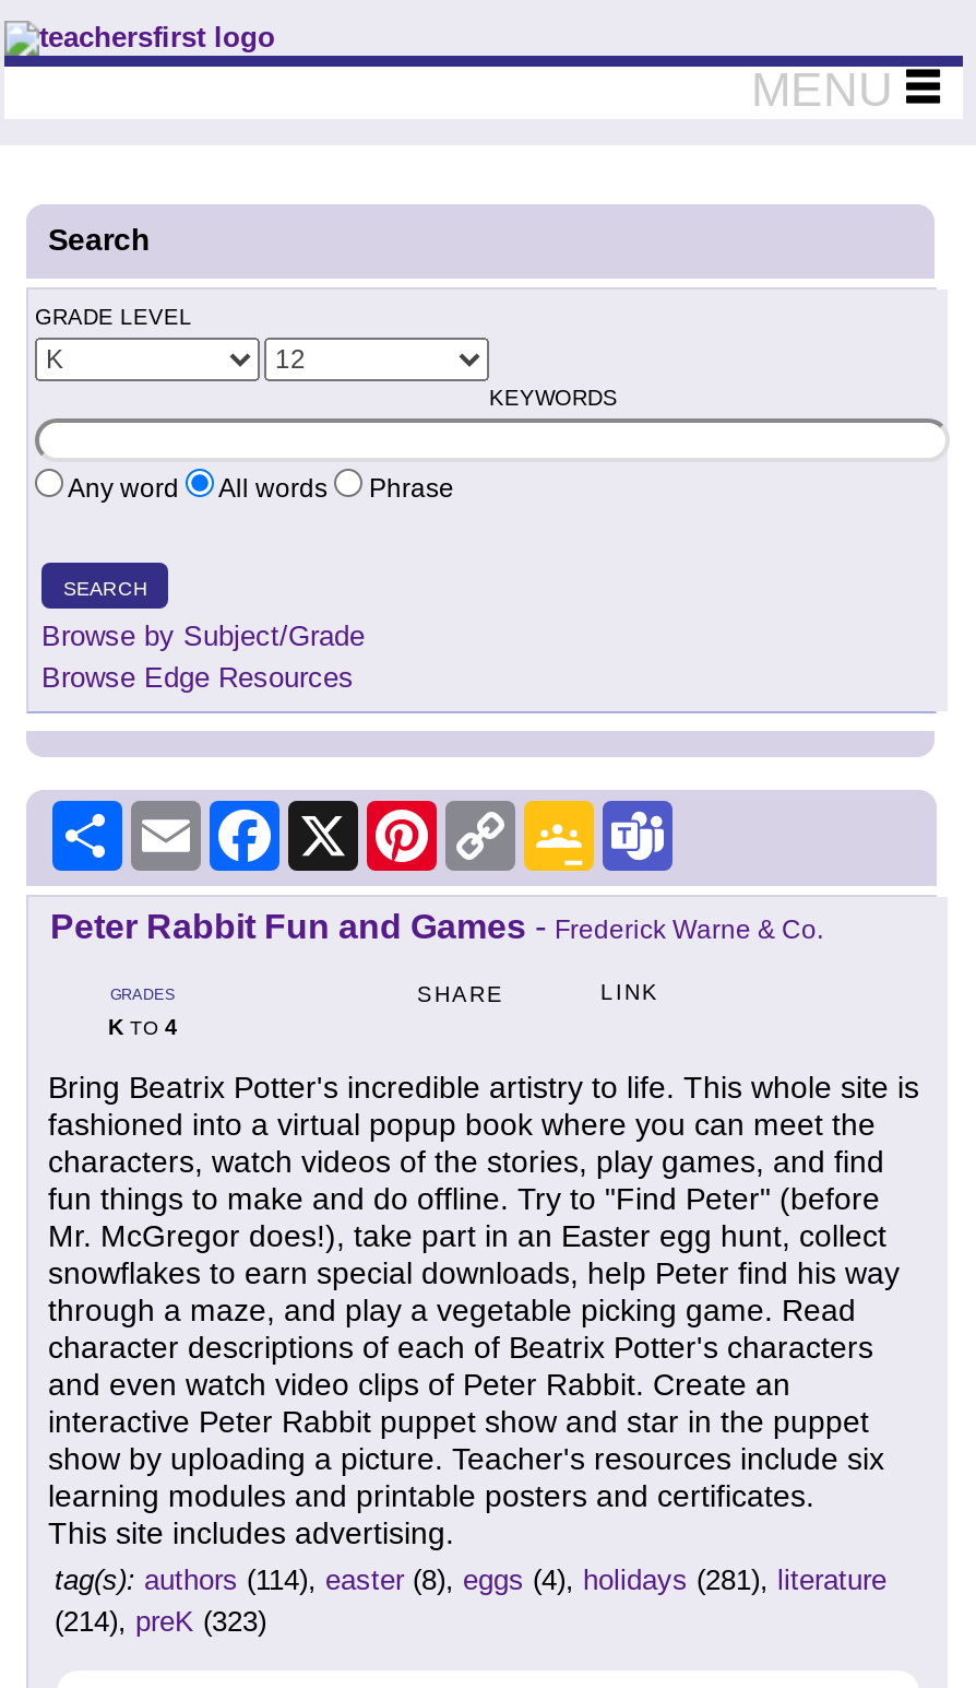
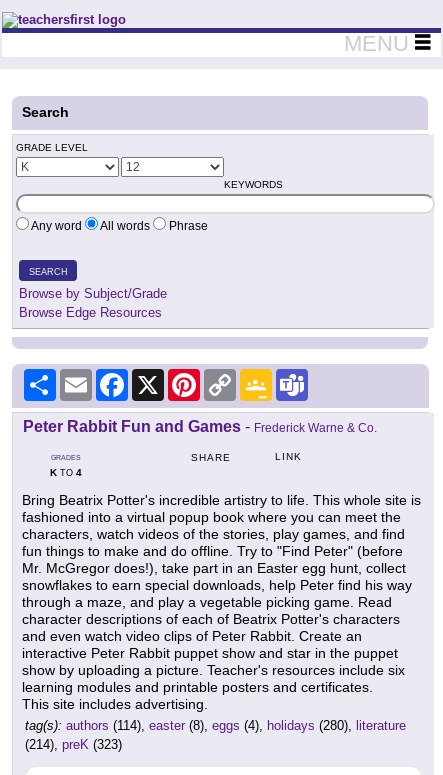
- tag(s): authors (114), easter (8), eggs (4), holidays (281), literature
+ tag(s): authors (114), easter (8), eggs (4), holidays (280), literature
